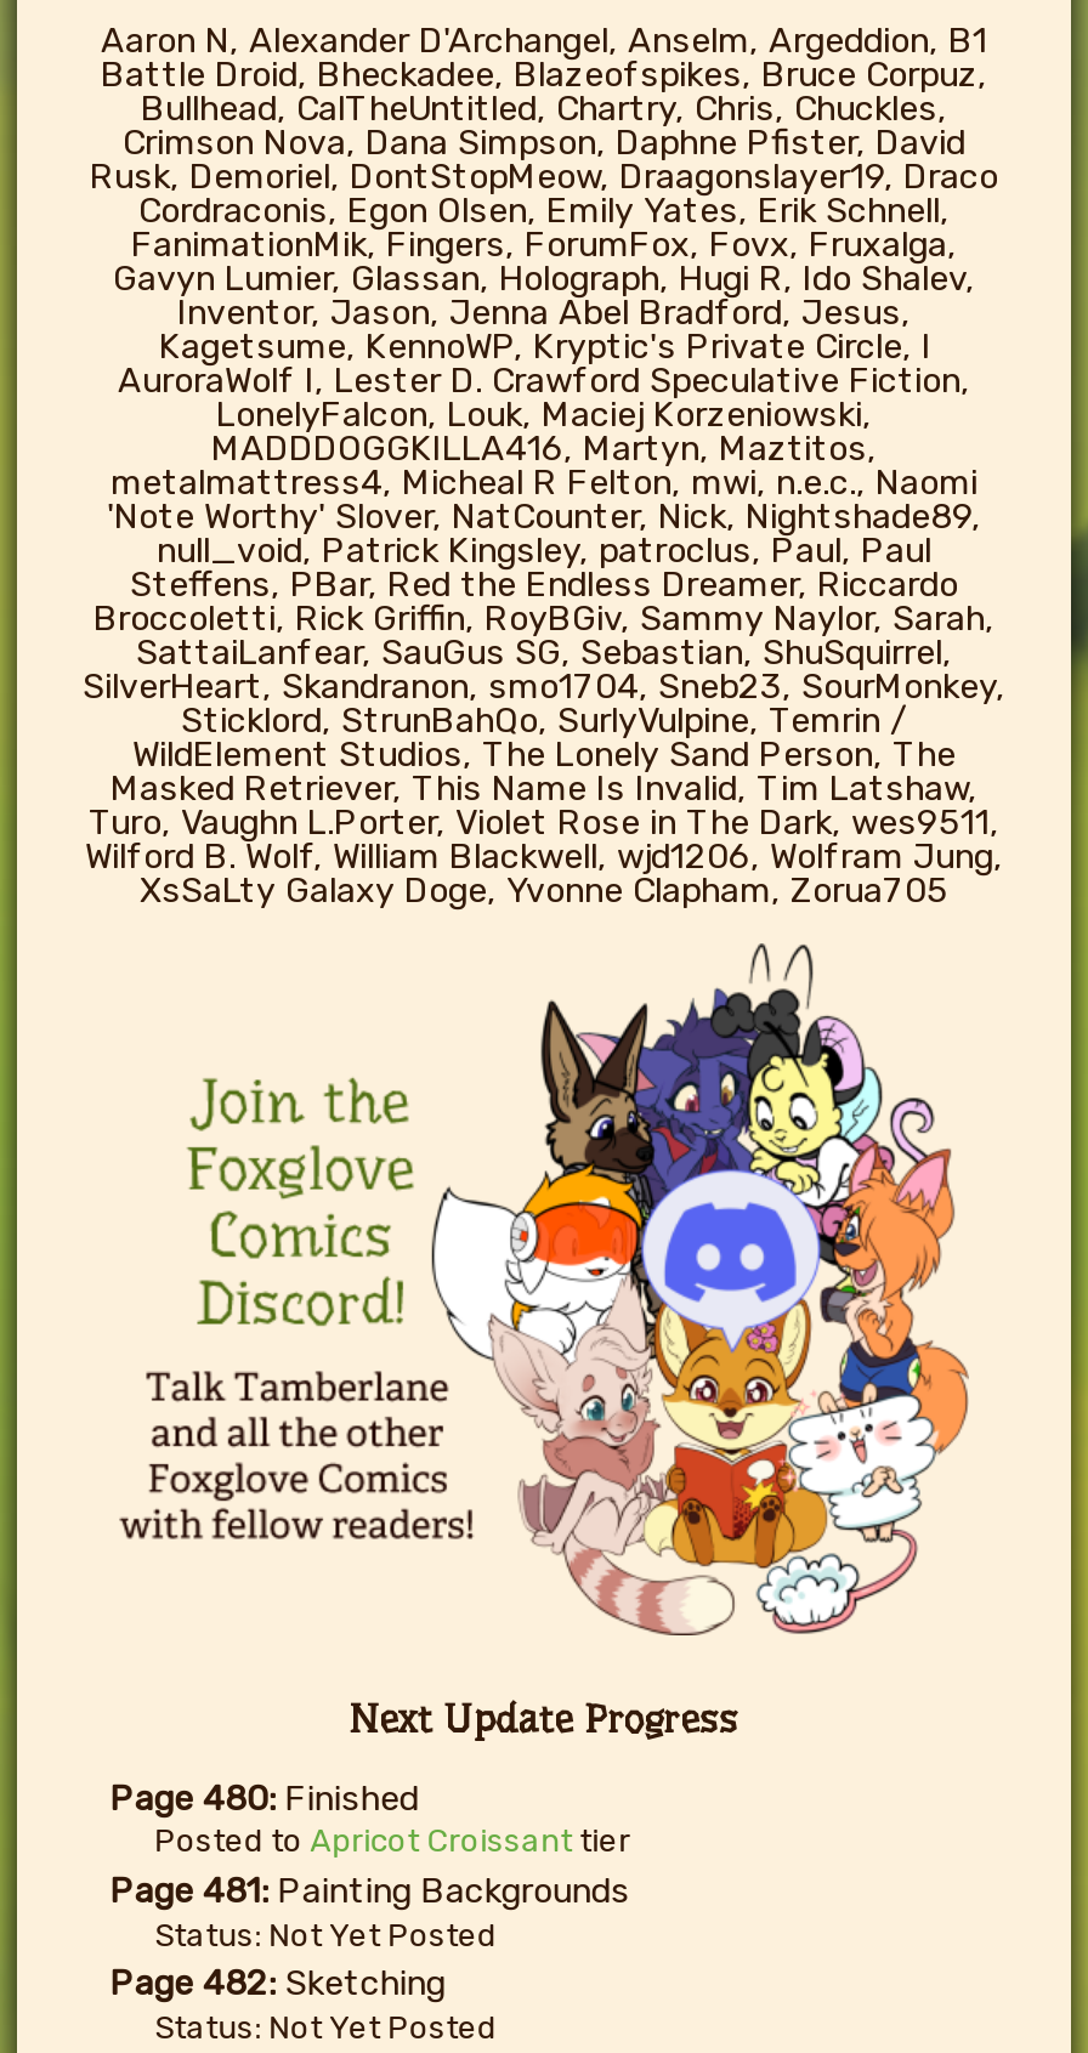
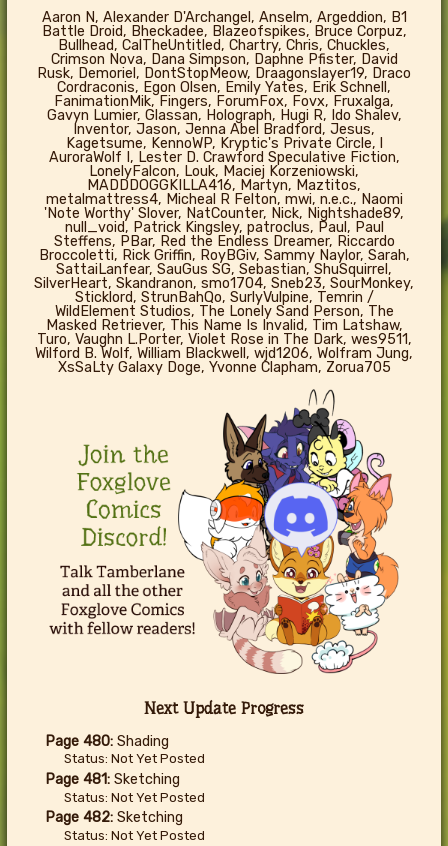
- Page 480: Finished
- Posted to Apricot Croissant tier
- Page 481: Painting Backgrounds
+ Page 480: Shading
+ Status: Not Yet Posted
+ Page 481: Sketching
